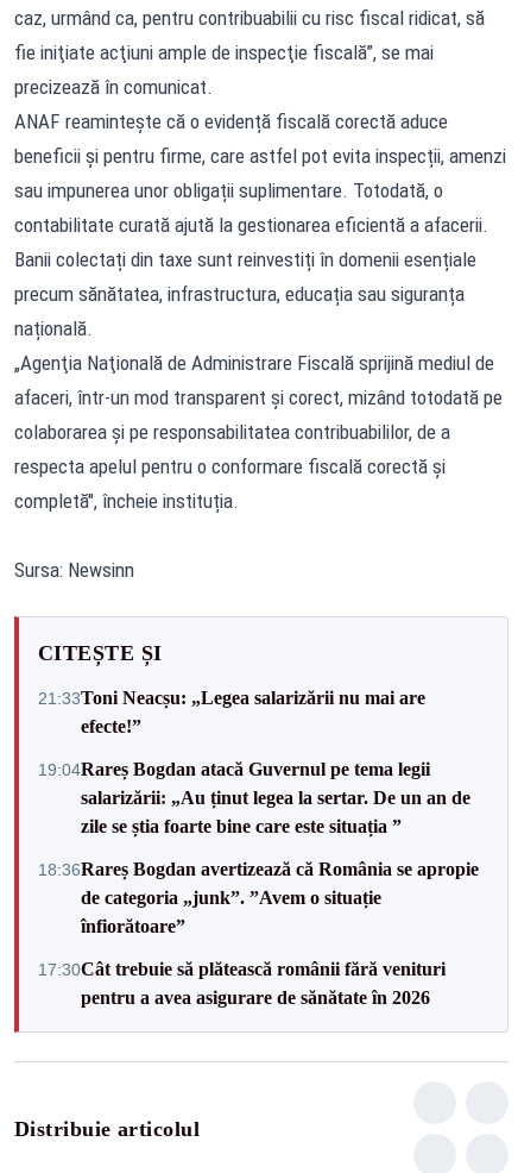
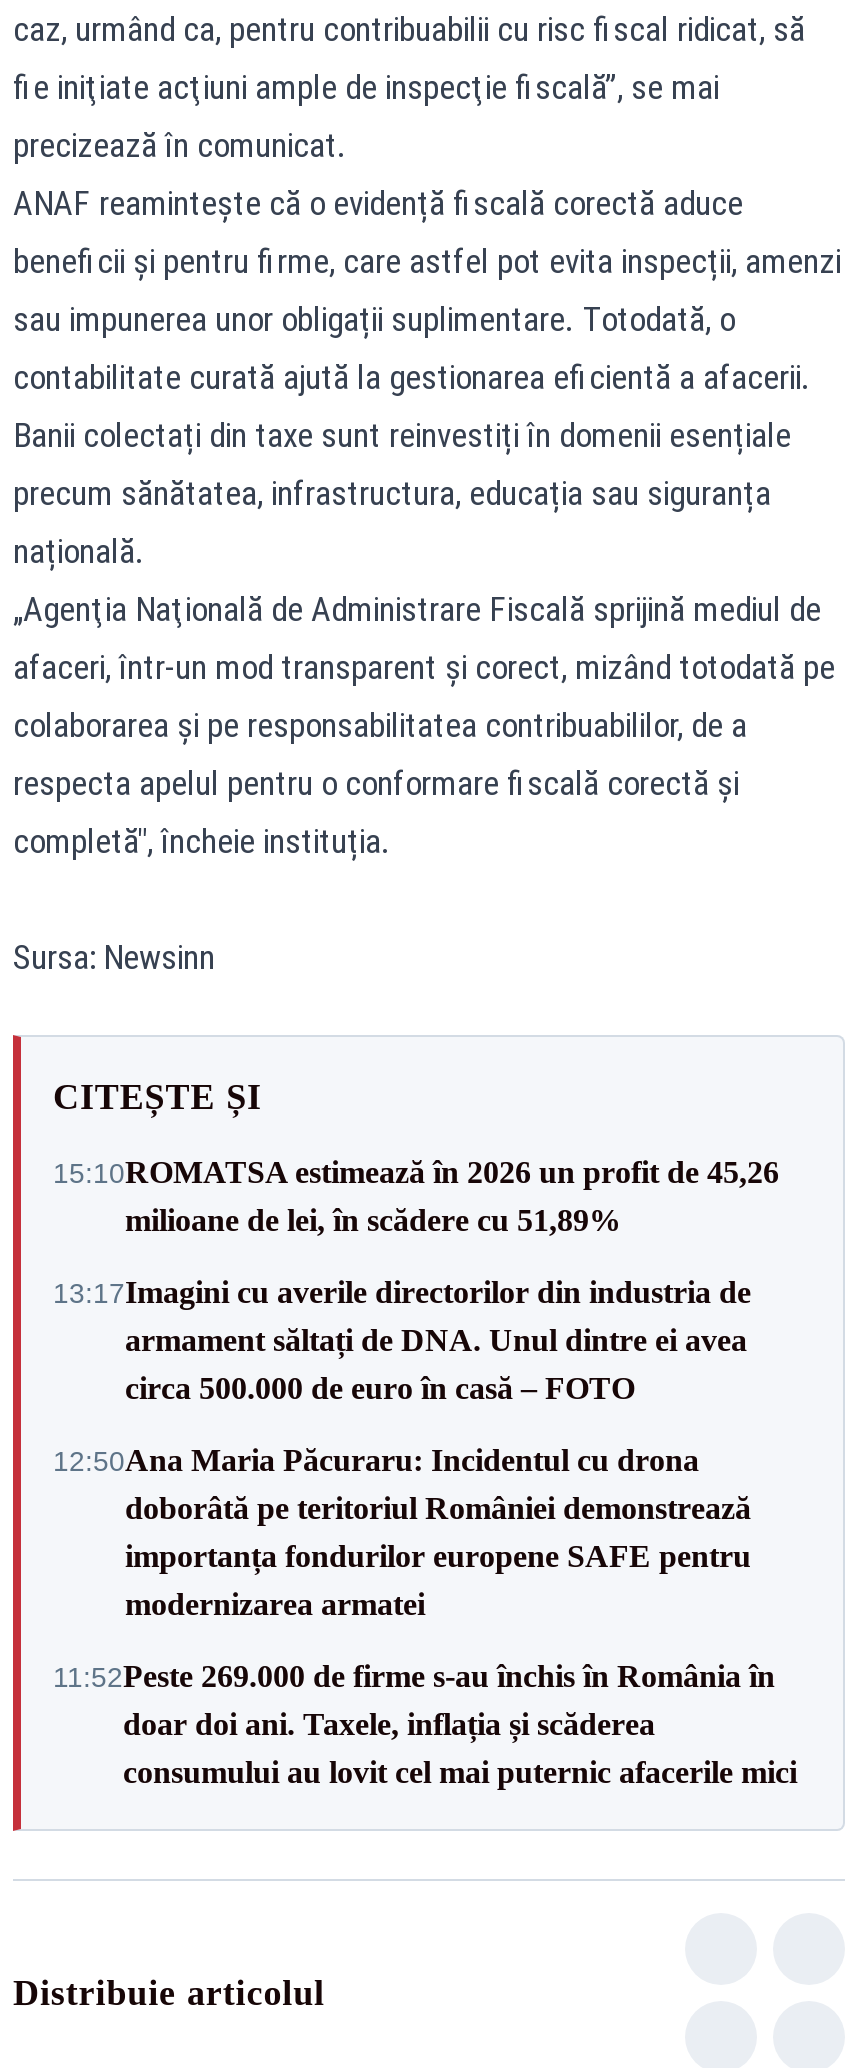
- 21:33Toni Neacșu: „Legea salarizării nu mai are
- efecte!”
+ 15:10ROMATSA estimează în 2026 un profit de 45,26
+ milioane de lei, în scădere cu 51,89%

- 19:04Rareș Bogdan atacă Guvernul pe tema legii
- salarizării: „Au ținut legea la sertar. De un an de
- zile se știa foarte bine care este situația ”
+ 13:17Imagini cu averile directorilor din industria de
+ armament săltați de DNA. Unul dintre ei avea
+ circa 500.000 de euro în casă – FOTO

- 18:36Rareș Bogdan avertizează că România se apropie
- de categoria „junk”. ”Avem o situație
- înfiorătoare”
+ 12:50Ana Maria Păcuraru: Incidentul cu drona
+ doborâtă pe teritoriul României demonstrează
+ importanța fondurilor europene SAFE pentru
+ modernizarea armatei

- 17:30Cât trebuie să plătească românii fără venituri
- pentru a avea asigurare de sănătate în 2026
+ 11:52Peste 269.000 de firme s-au închis în România în
+ doar doi ani. Taxele, inflația și scăderea
+ consumului au lovit cel mai puternic afacerile mici
